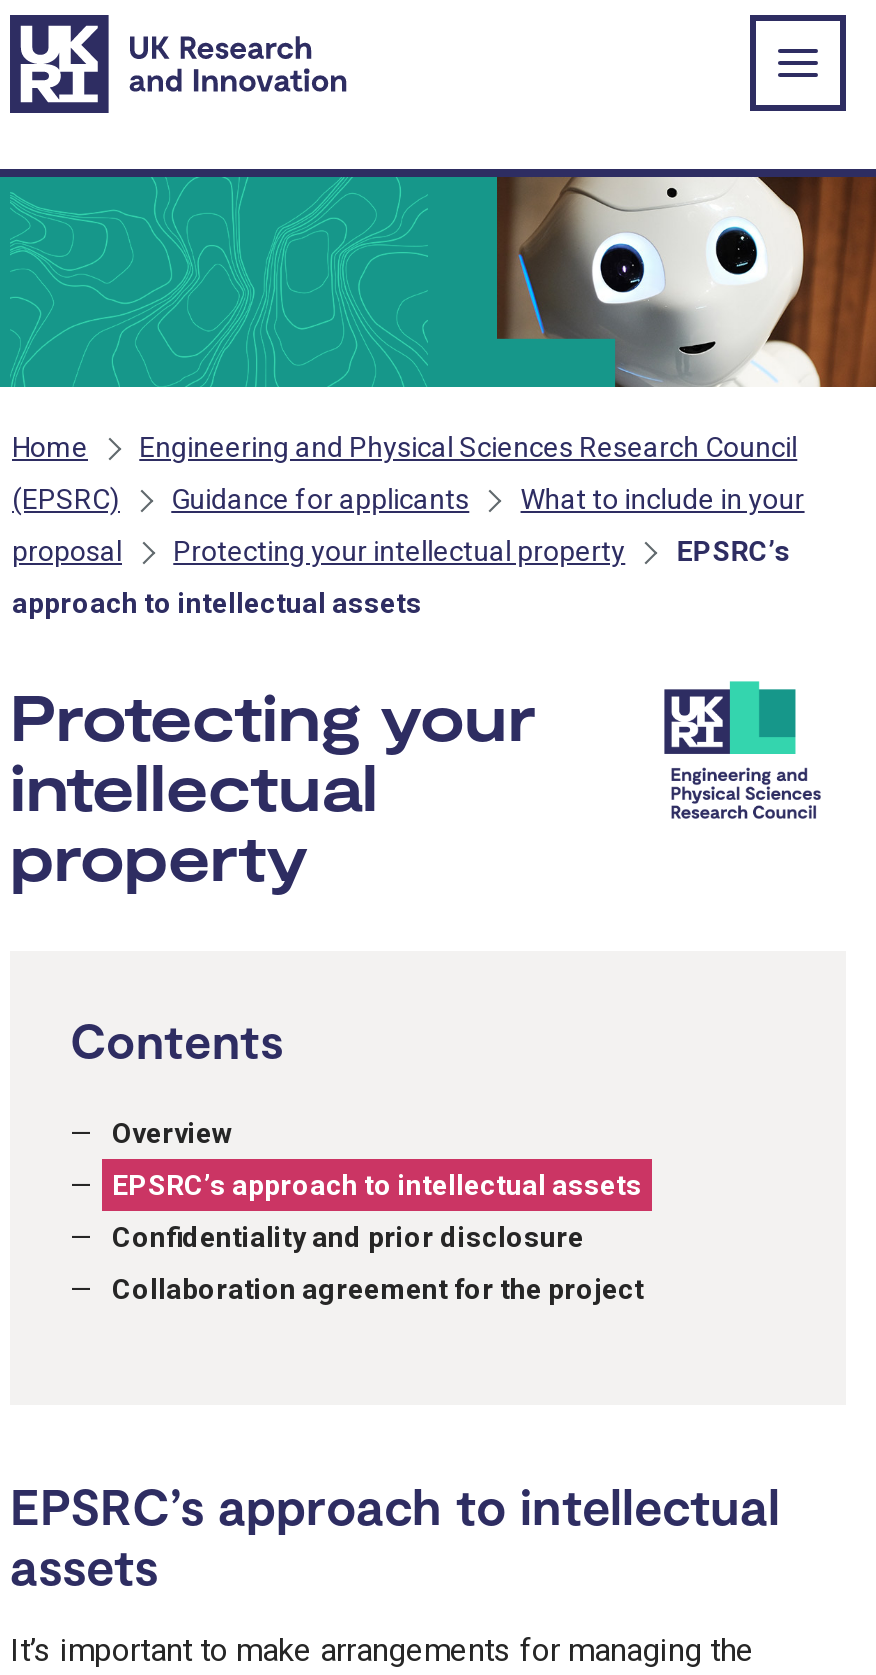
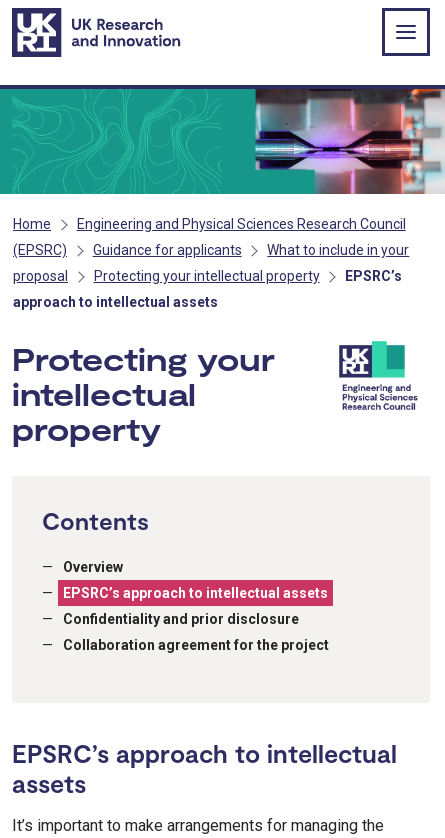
- [image]
+ [image]
